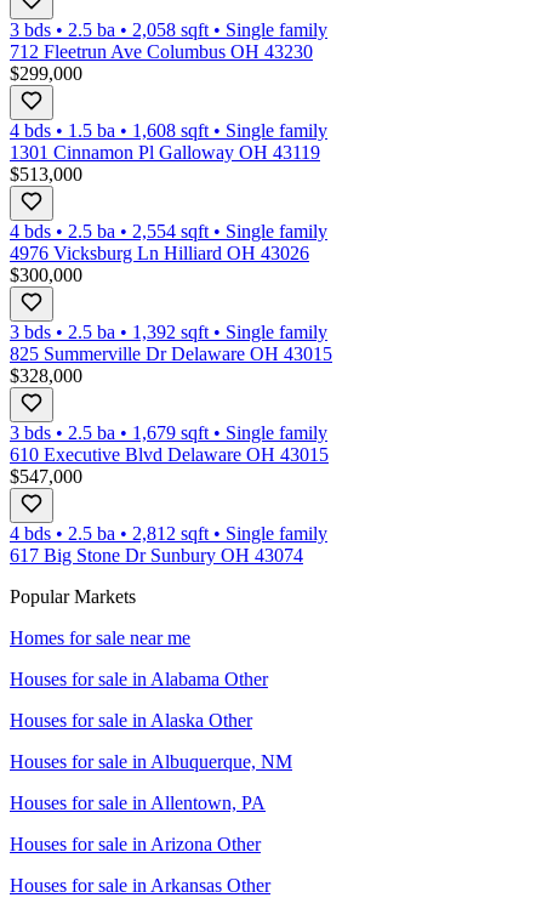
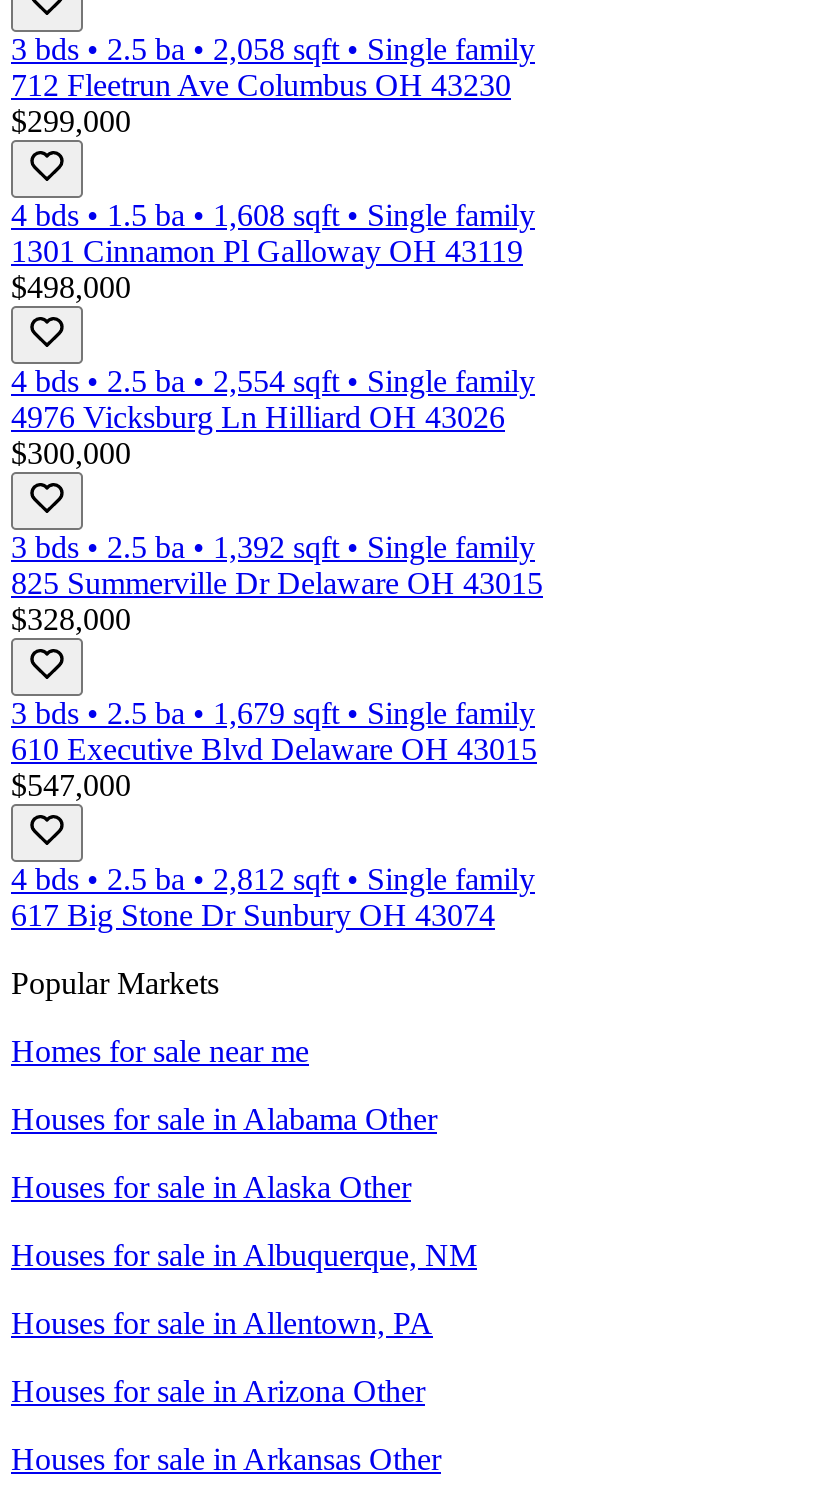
- $513,000
+ $498,000
